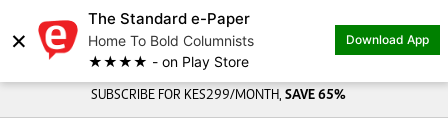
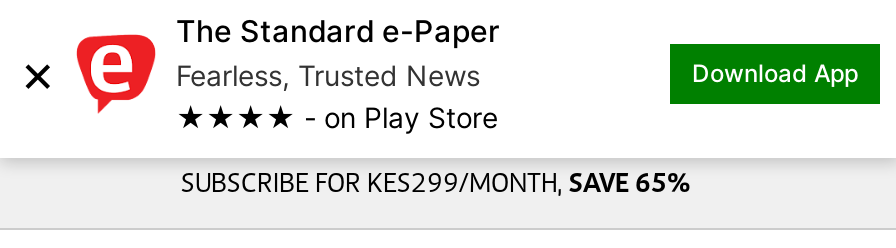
- Home To Bold Columnists
+ Fearless, Trusted News
